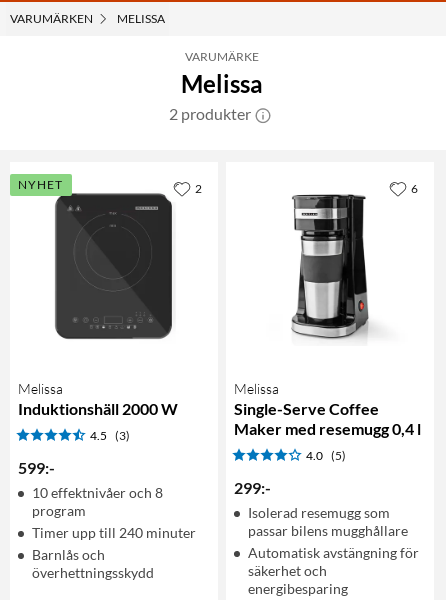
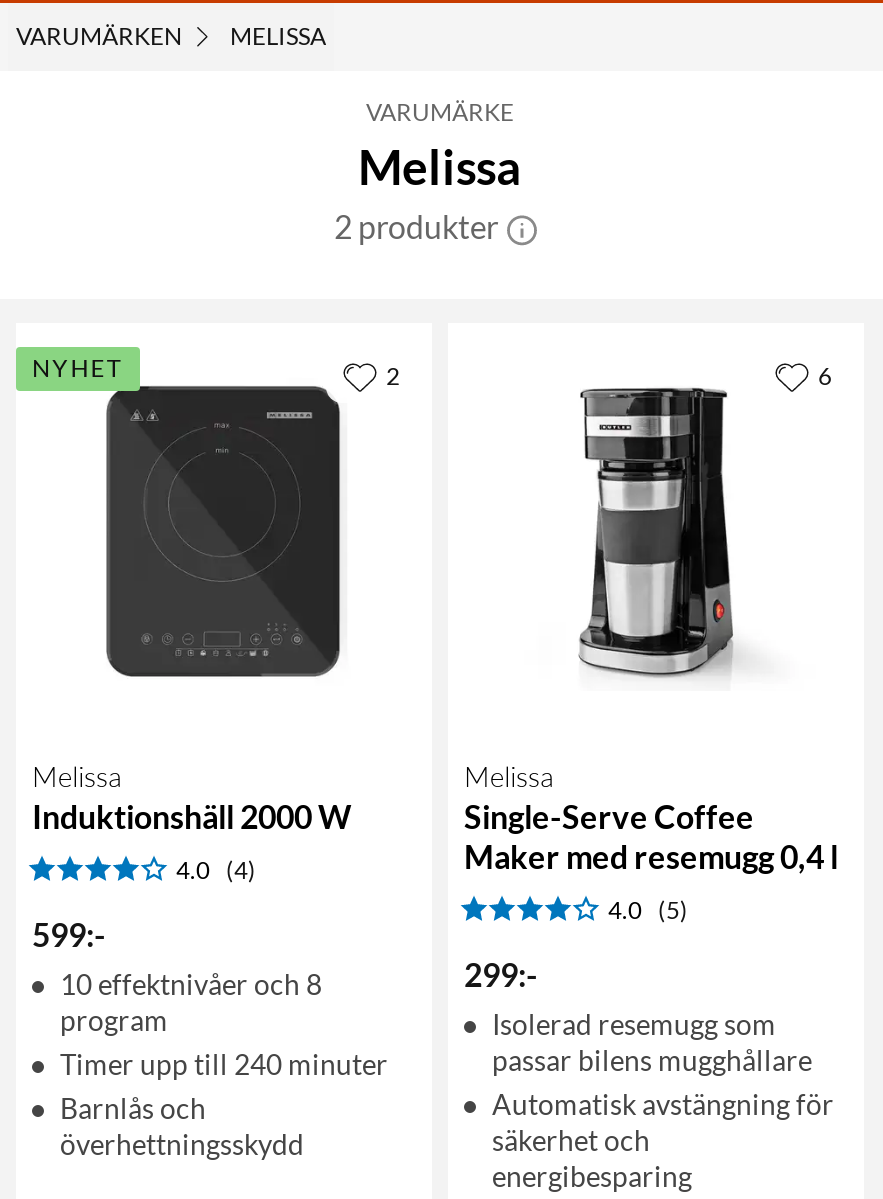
- 4.5 (3)
+ 4.0 (4)
